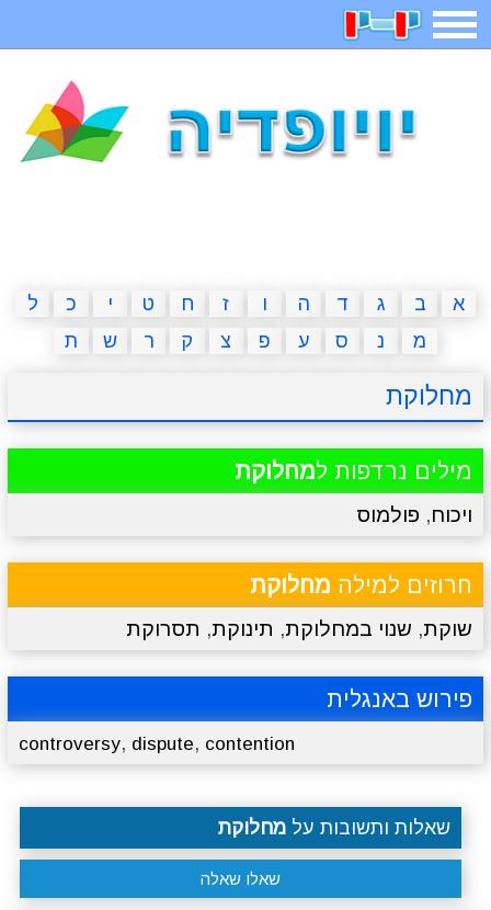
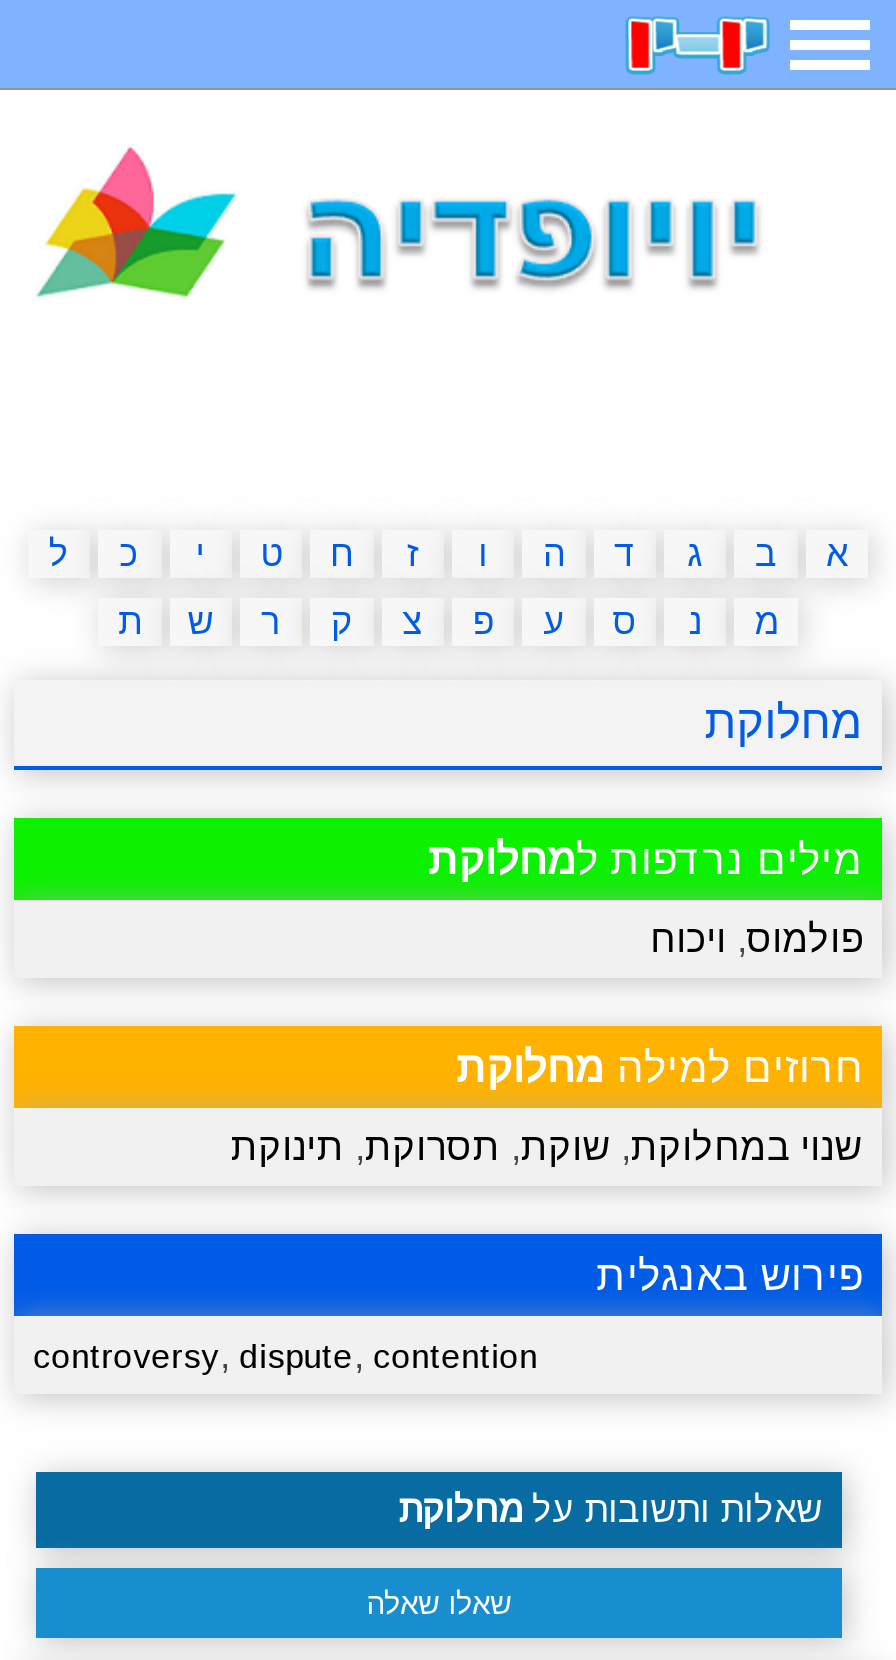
- ויכוח, פולמוס
+ פולמוס, ויכוח

- שוקת, שנוי במחלוקת, תינוקת, תסרוקת
+ שנוי במחלוקת, שוקת, תסרוקת, תינוקת
